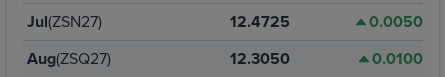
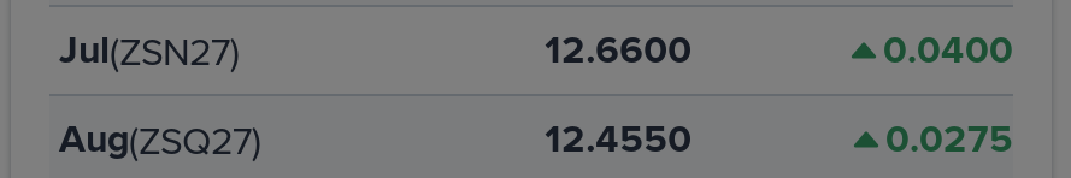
- 12.4725
+ 12.6600

- 0.0050
+ 0.0400

- 12.3050
+ 12.4550

- 0.0100
+ 0.0275
